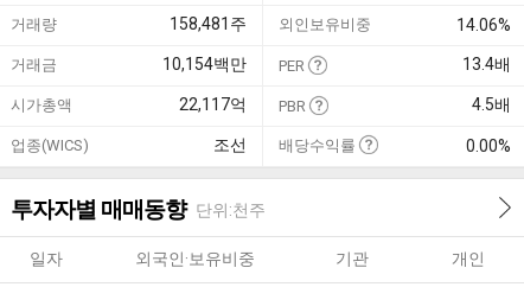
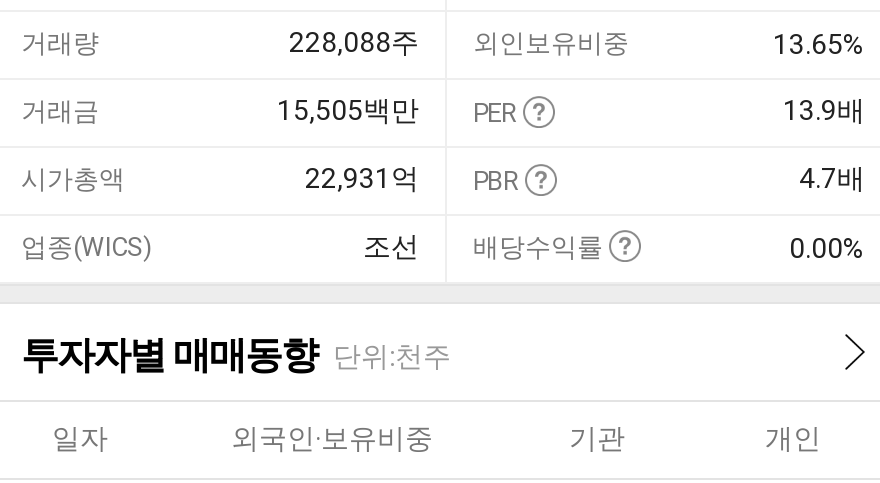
- 158,481주 외인보유비중
+ 228,088주 외인보유비중

- 14.06%
+ 13.65%

- 10,154백만 PER
+ 15,505백만 PER

- 13.4배
+ 13.9배

- 22,117 억 PBR
+ 22,931 억 PBR

- 4.5배
+ 4.7배
